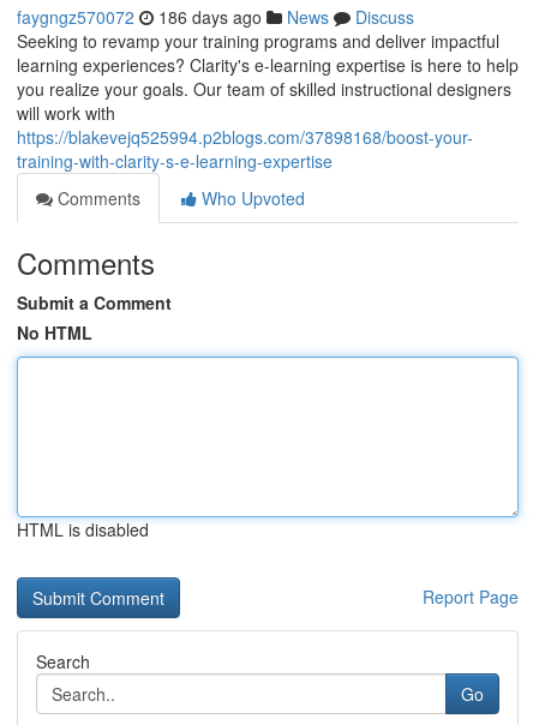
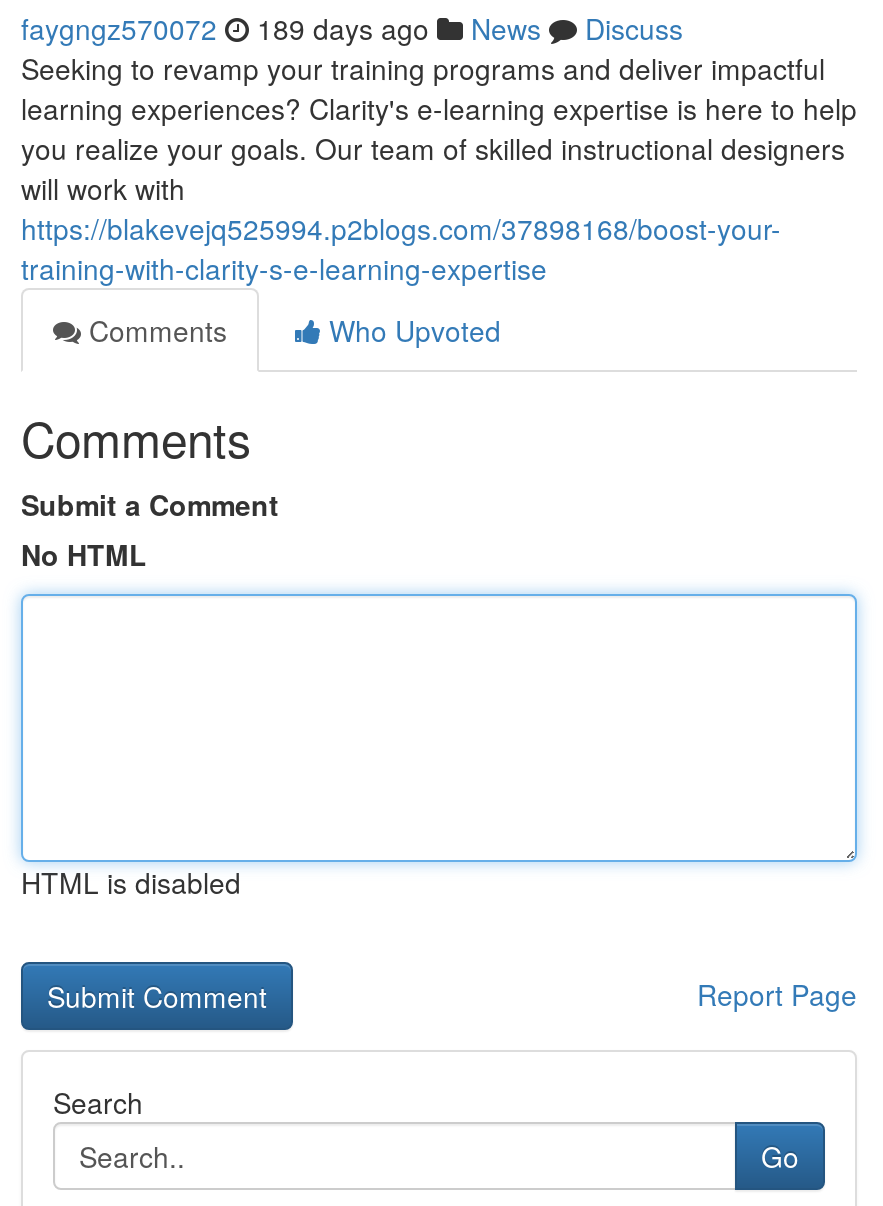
- faygngz570072 186 days ago News Discuss
+ faygngz570072 189 days ago News Discuss
